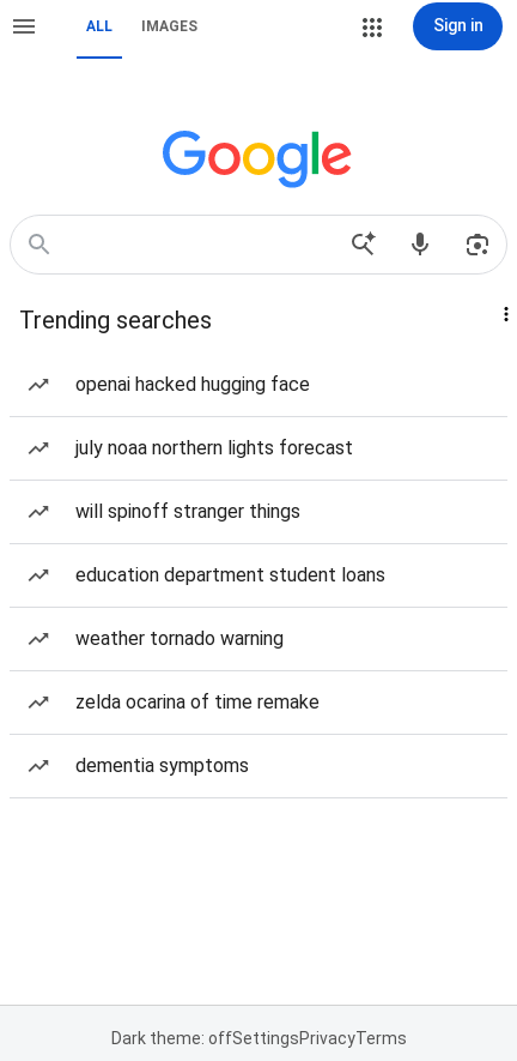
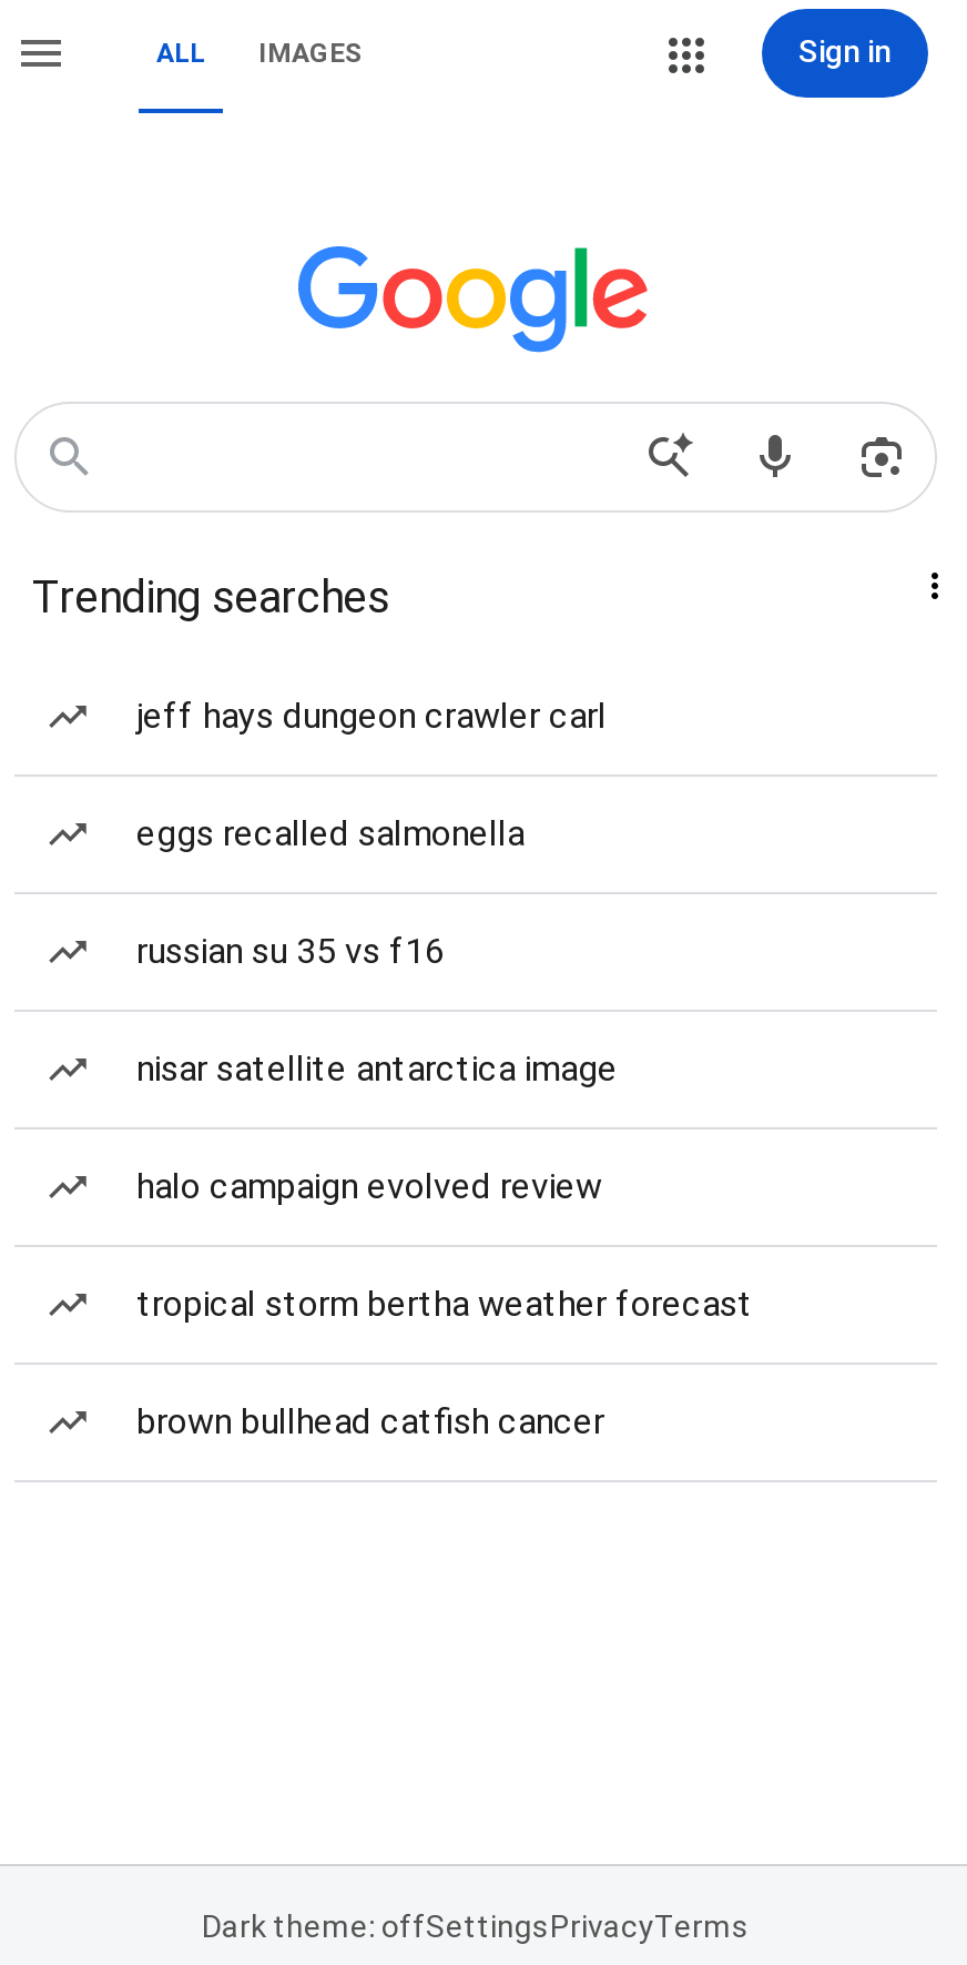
- openai hacked hugging face
+ jeff hays dungeon crawler carl

- july noaa northern lights forecast
+ eggs recalled salmonella

- will spinoff stranger things
+ russian su 35 vs f16

- education department student loans
+ nisar satellite antarctica image

- weather tornado warning
+ halo campaign evolved review

- zelda ocarina of time remake
+ tropical storm bertha weather forecast

- dementia symptoms
+ brown bullhead catfish cancer
